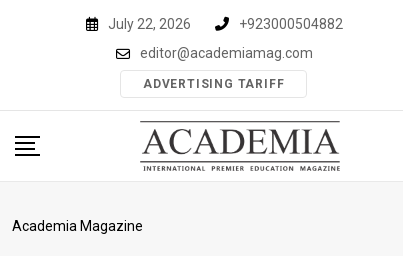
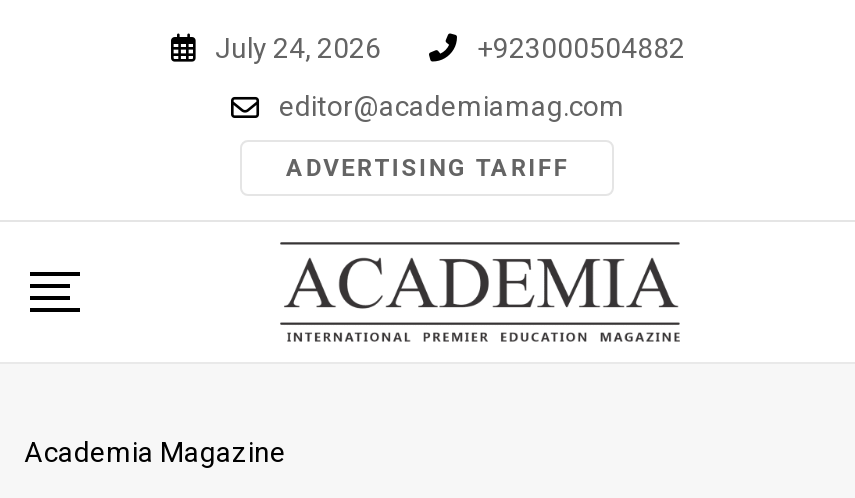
- July 22, 2026
+ July 24, 2026
